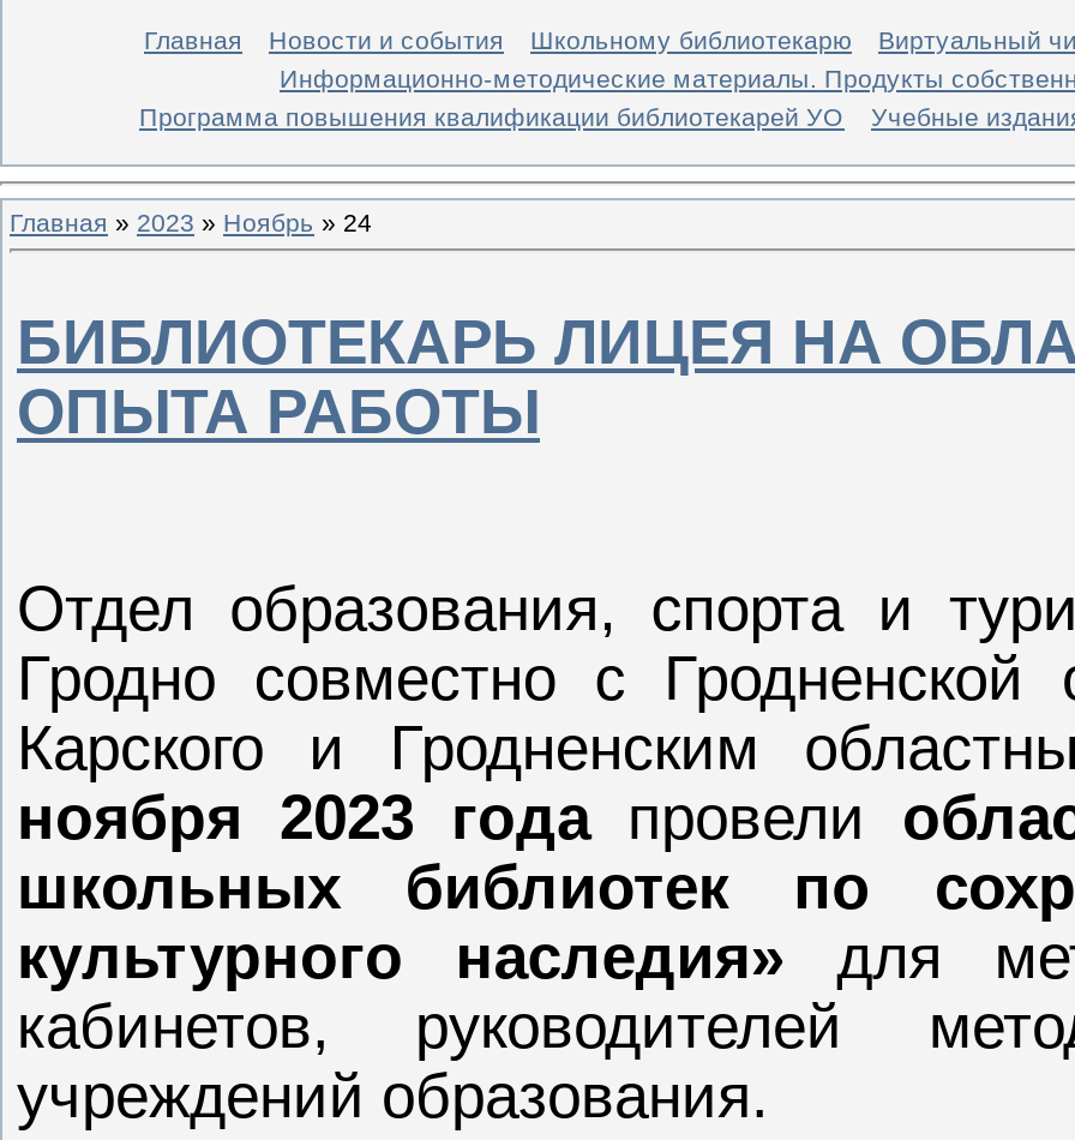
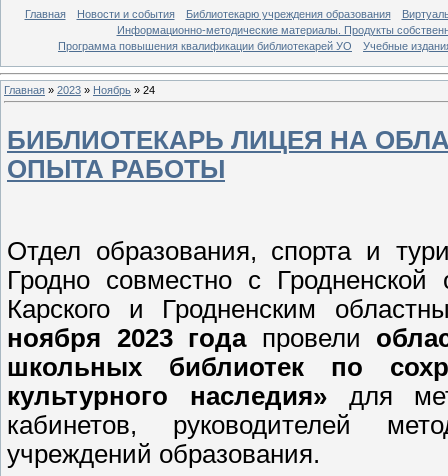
- Школьному библиотекарю
+ Библиотекарю учреждения образования
